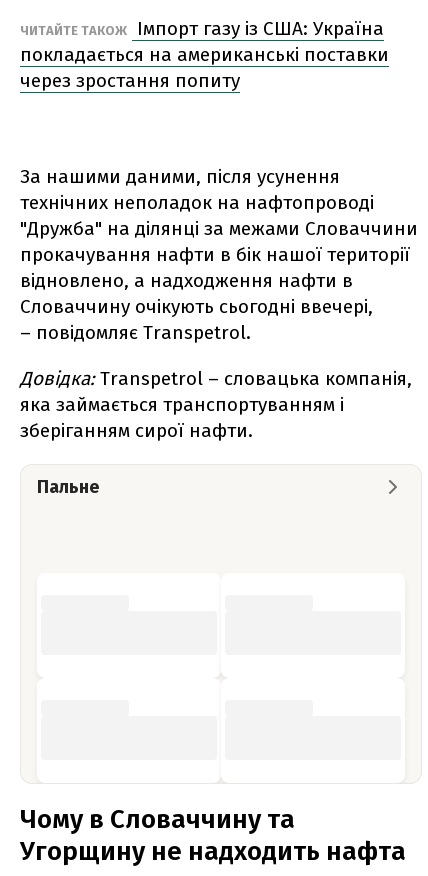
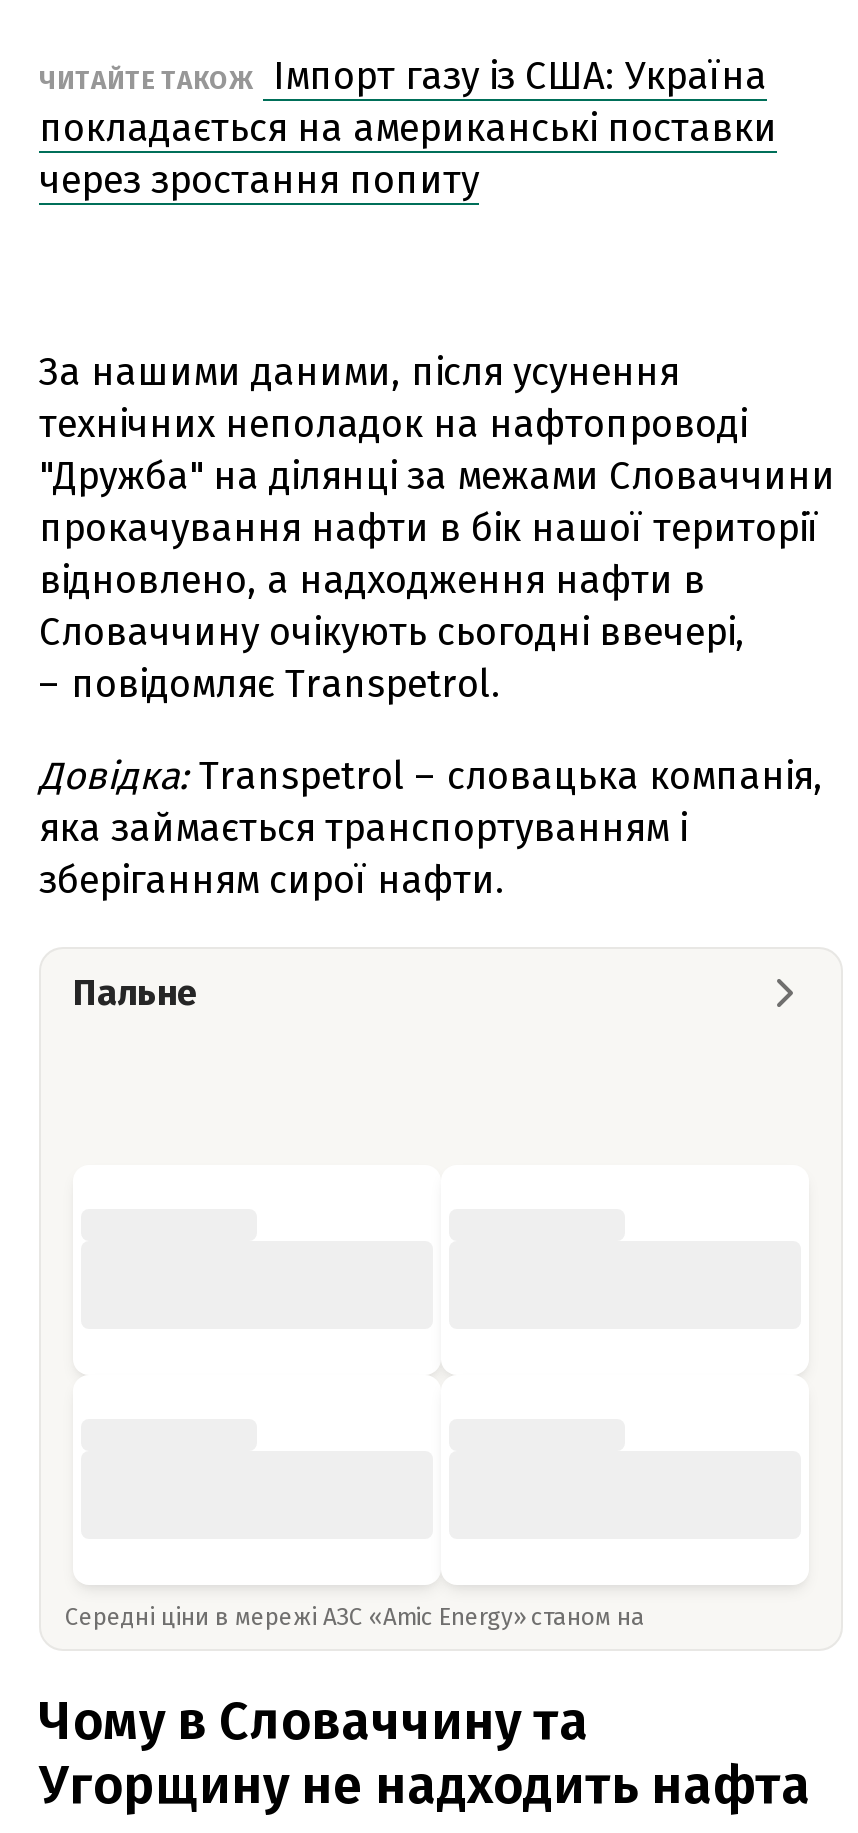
+ Середні ціни в мережі АЗС «Amic Energy» станом на
